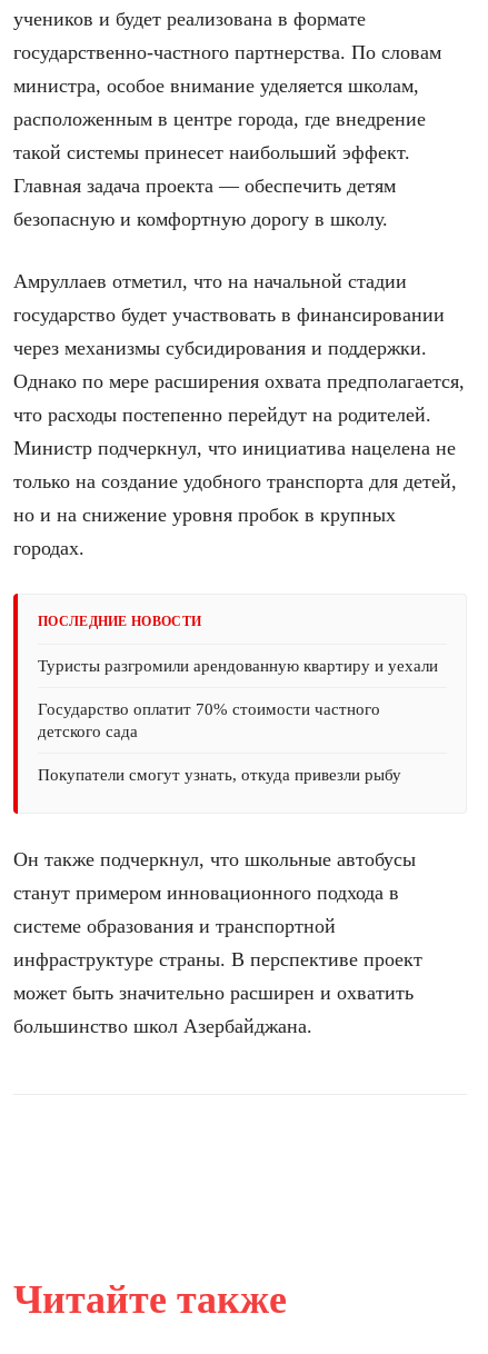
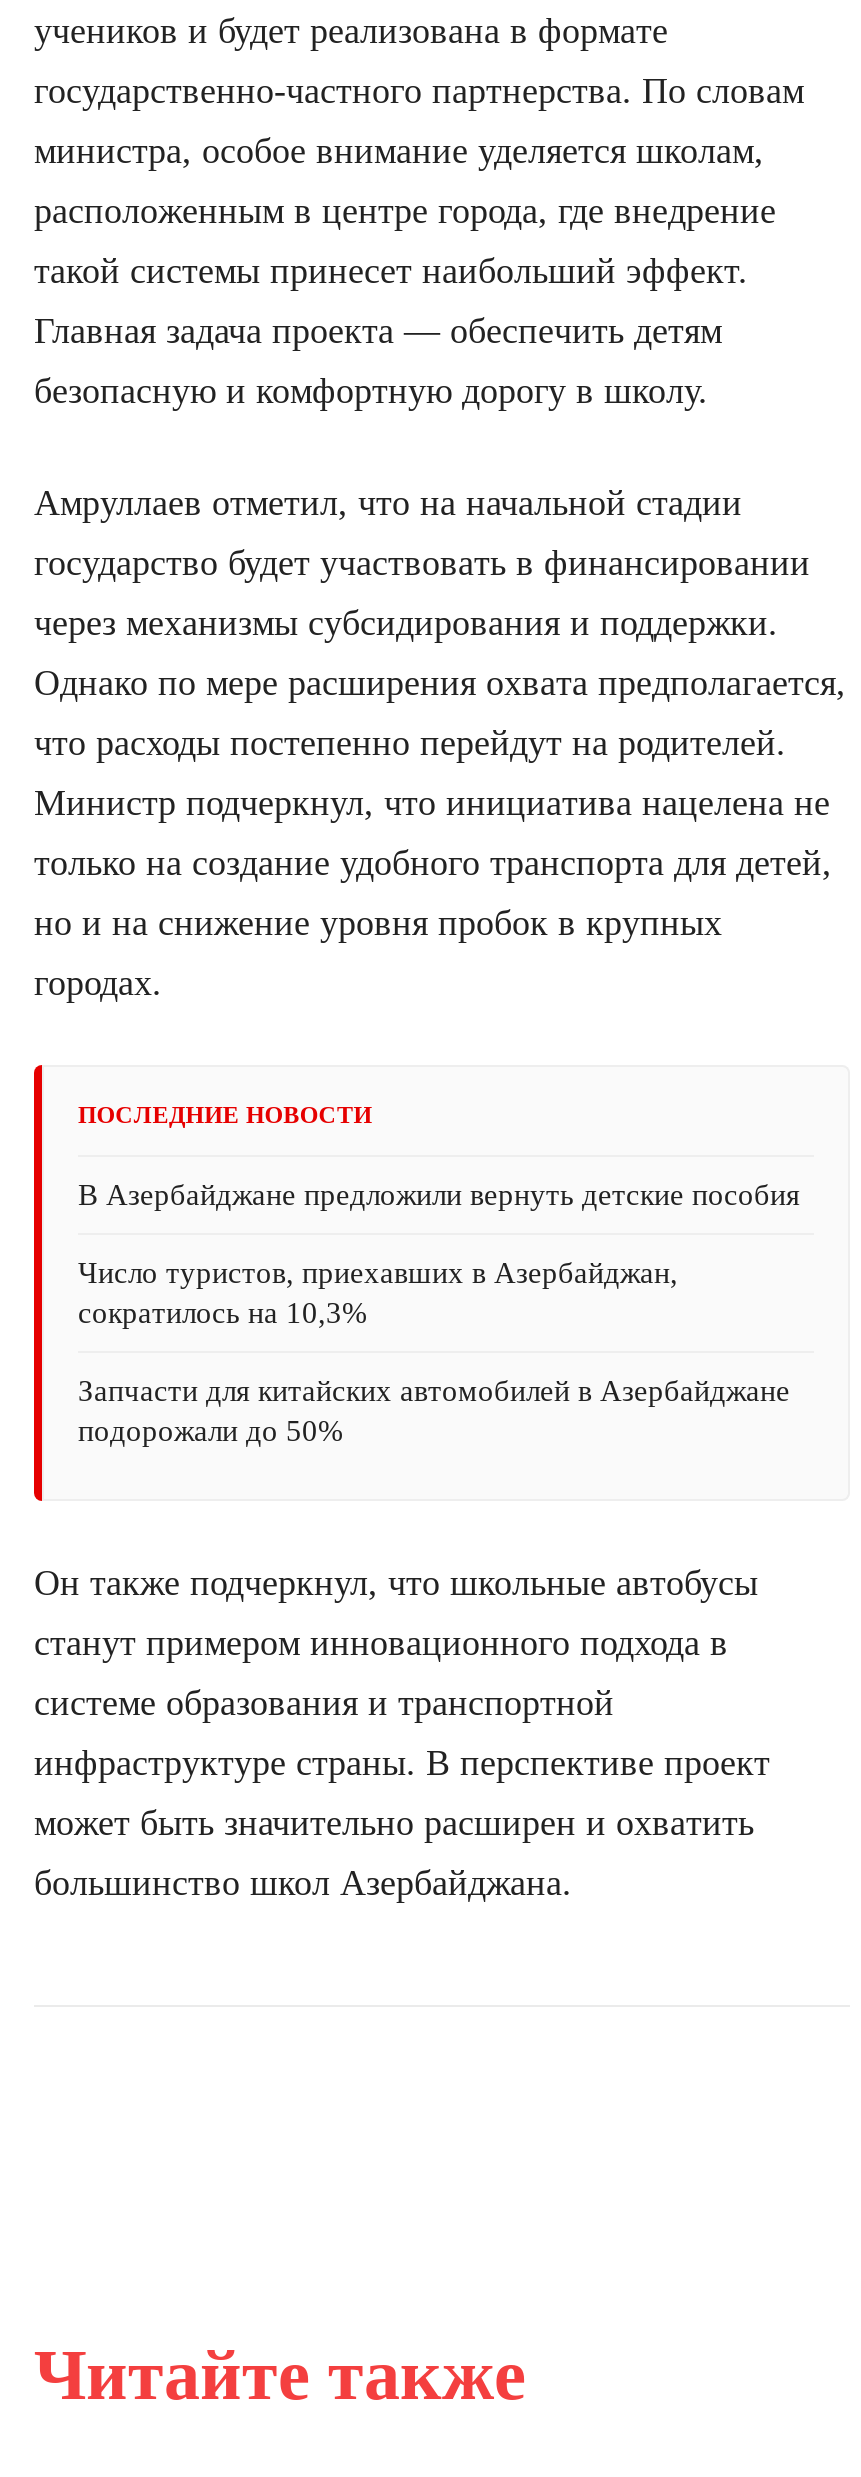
- Туристы разгромили арендованную квартиру и уехали
+ В Азербайджане предложили вернуть детские пособия

- Государство оплатит 70% стоимости частного
- детского сада
+ Число туристов, приехавших в Азербайджан,
+ сократилось на 10,3%

- Покупатели смогут узнать, откуда привезли рыбу
+ Запчасти для китайских автомобилей в Азербайджане
+ подорожали до 50%
